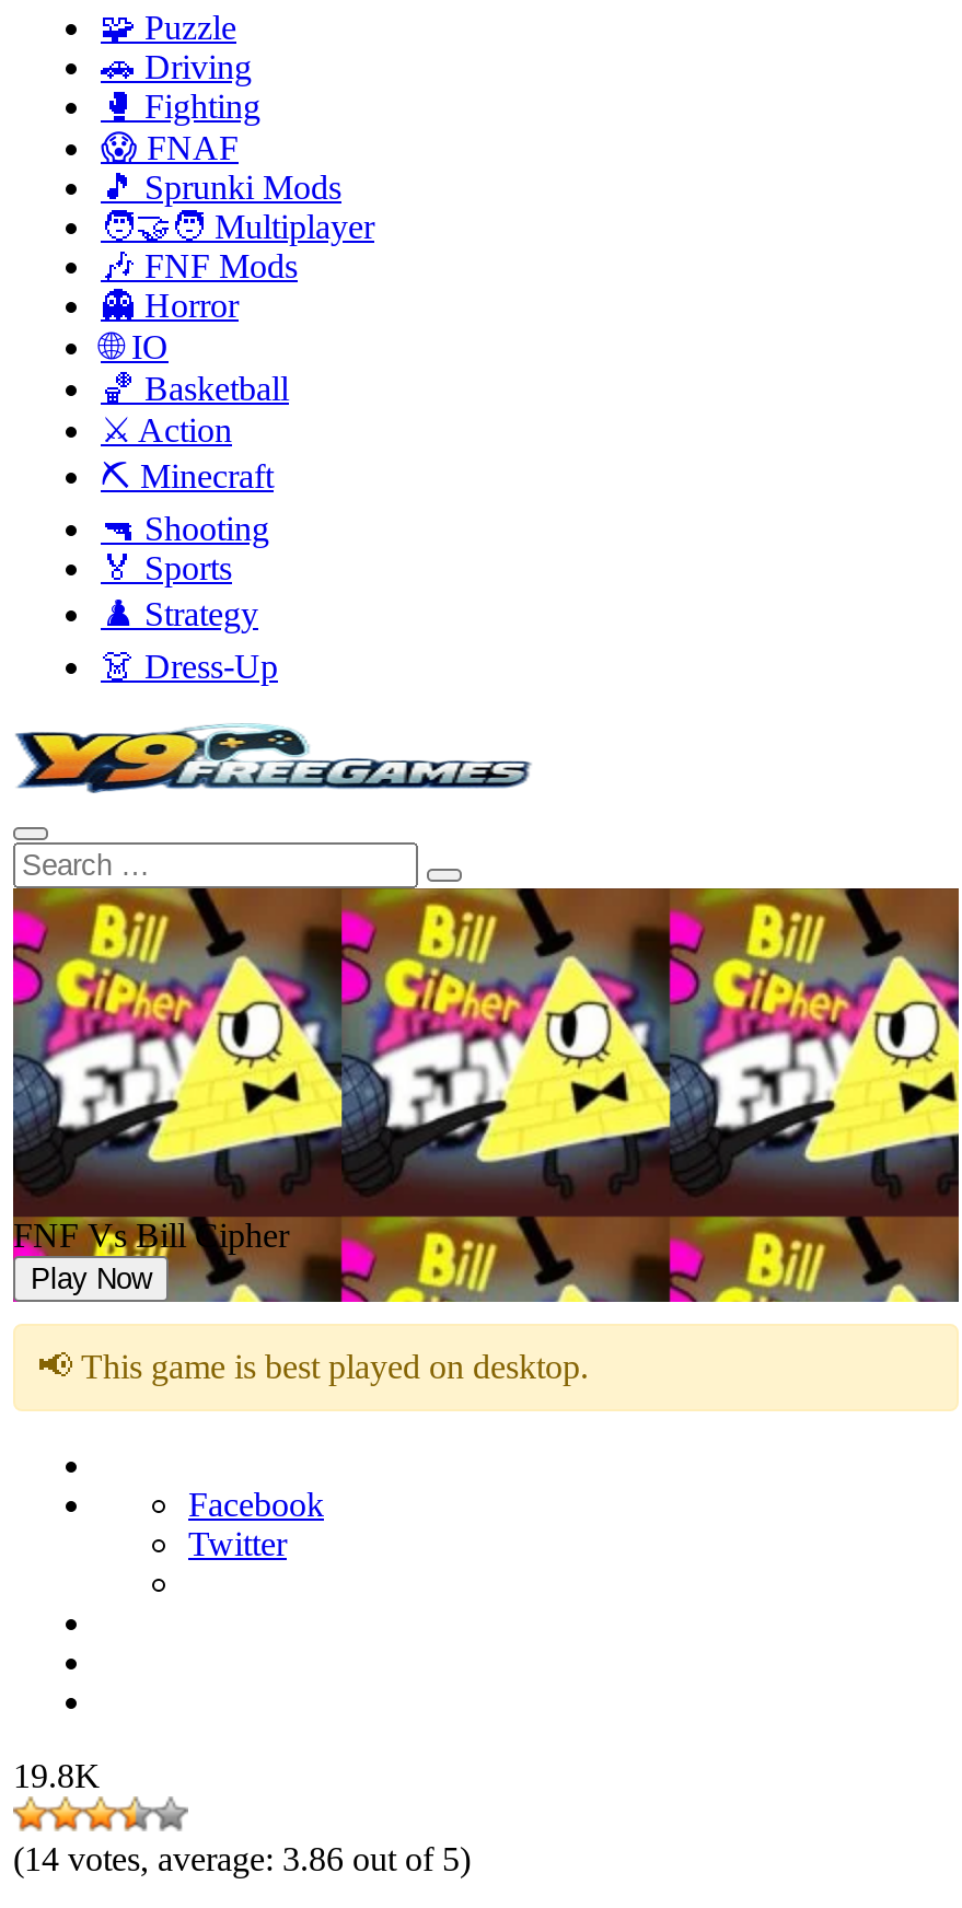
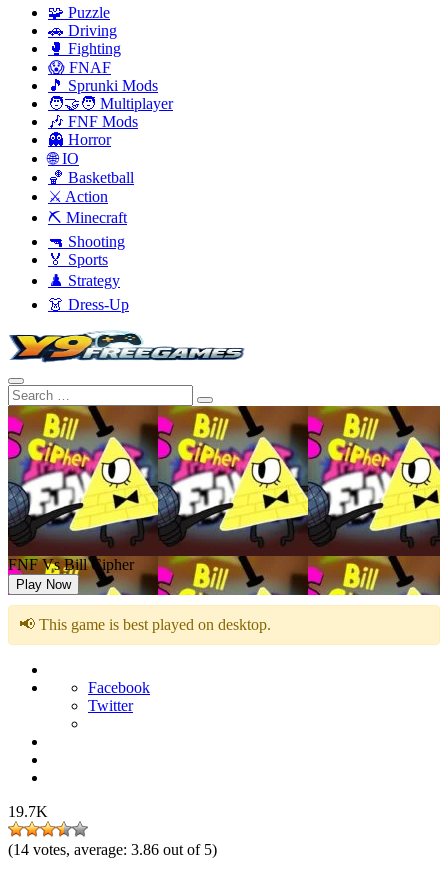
- 19.8K
+ 19.7K
